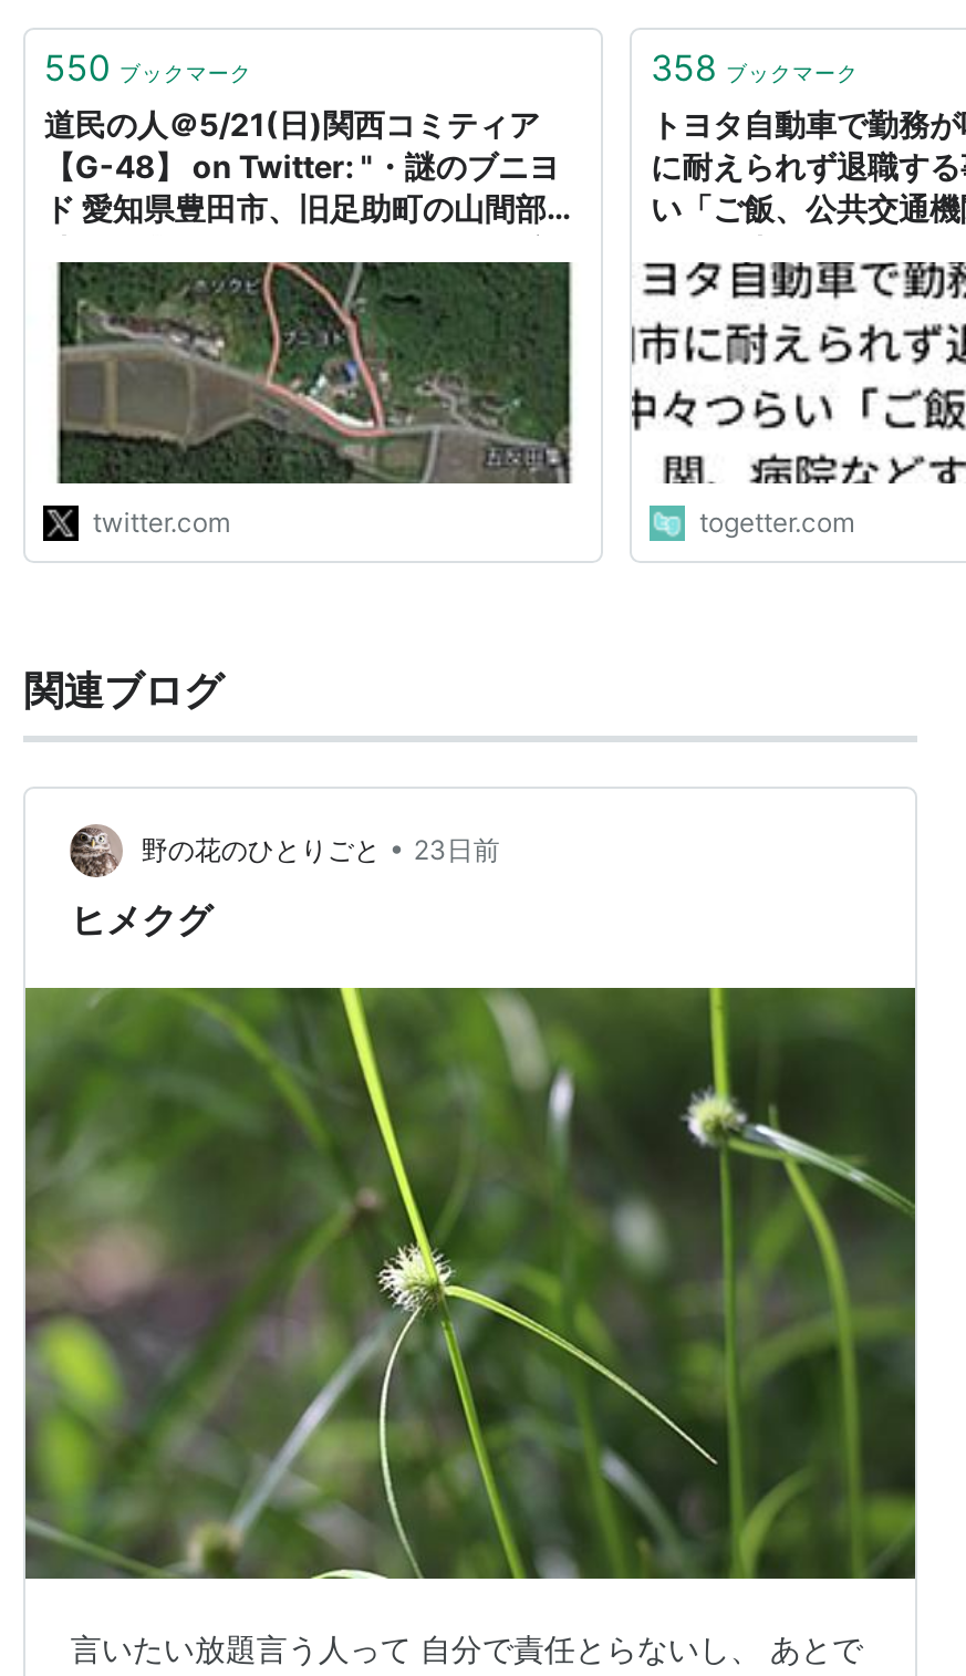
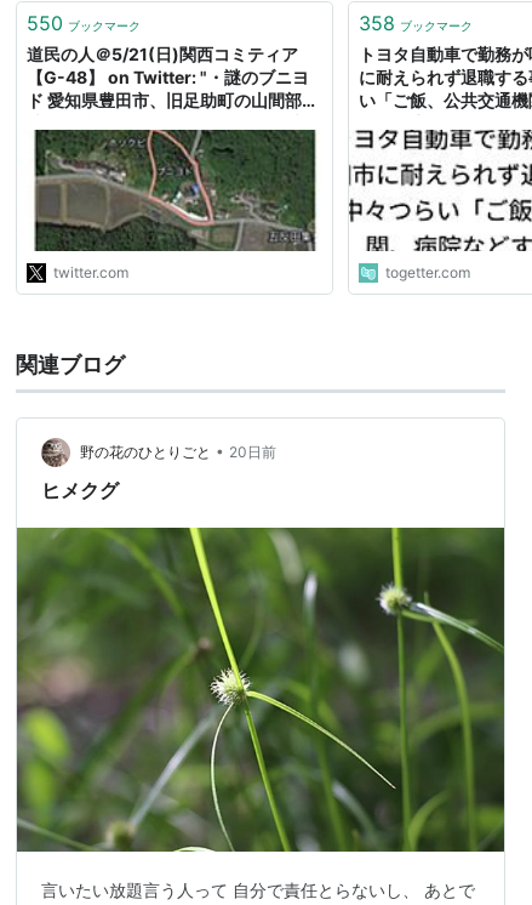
- 野の花のひとりごと • 23日前
+ 野の花のひとりごと • 20日前
